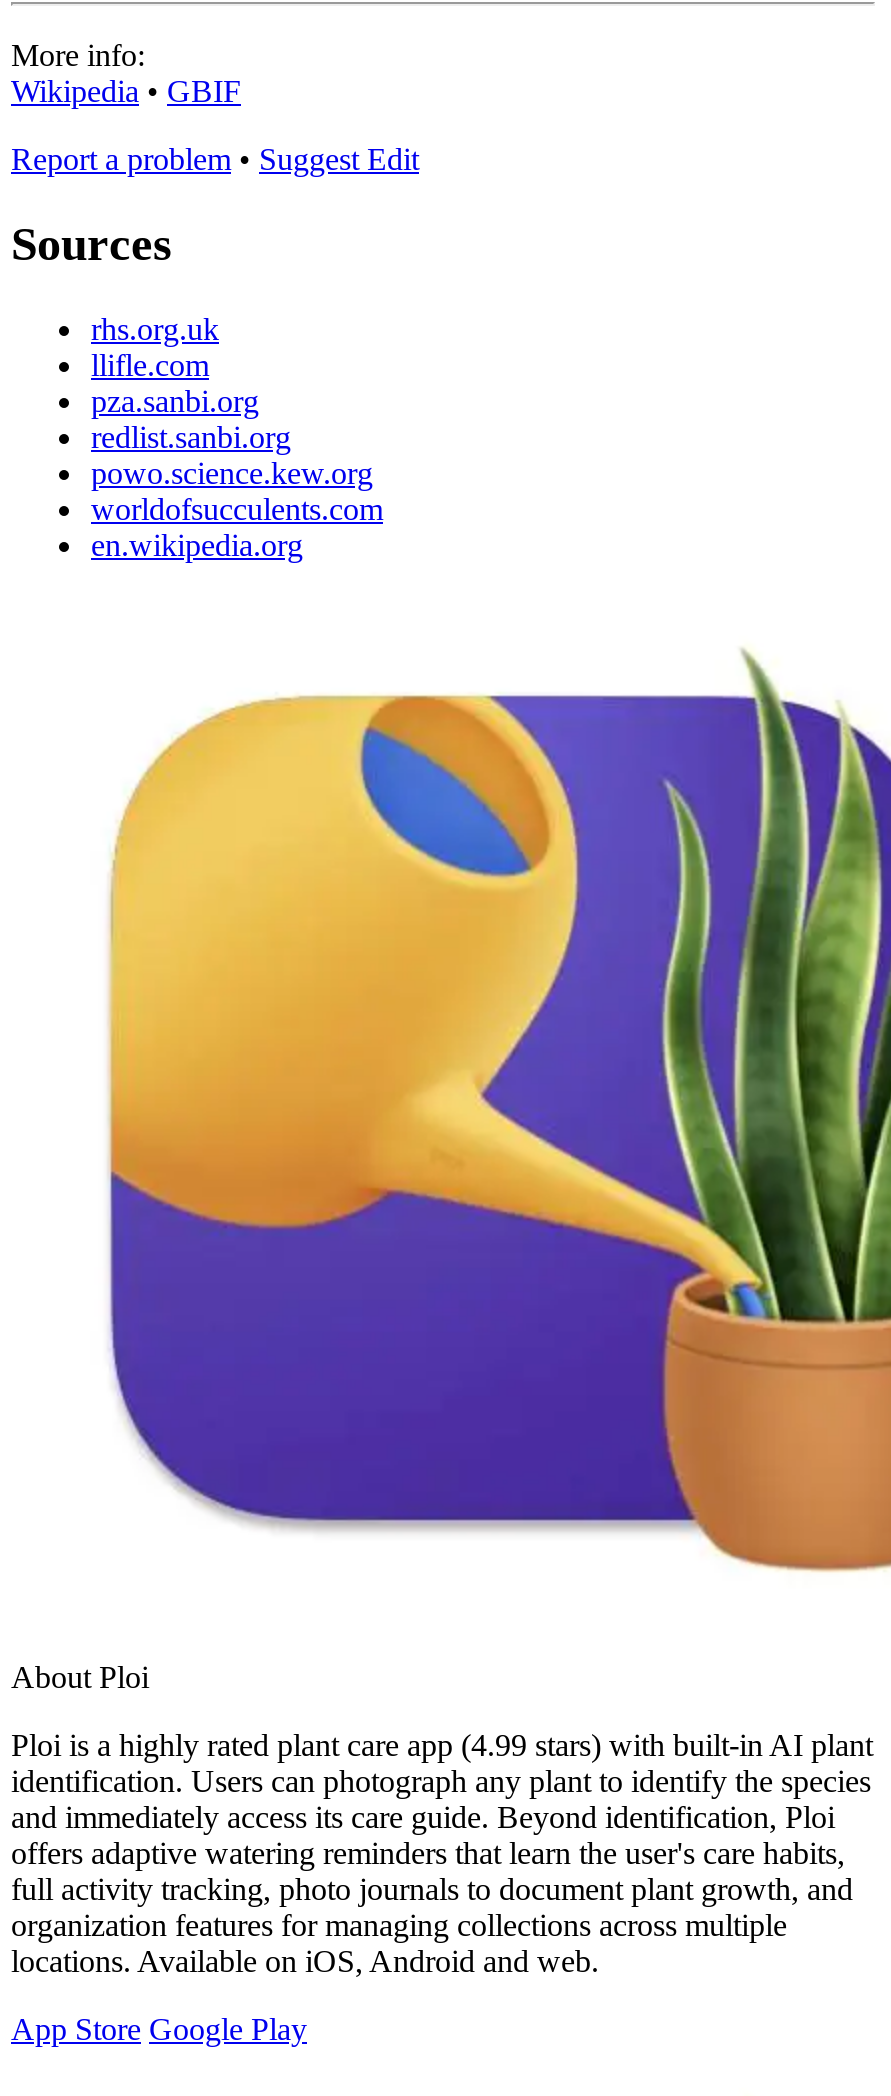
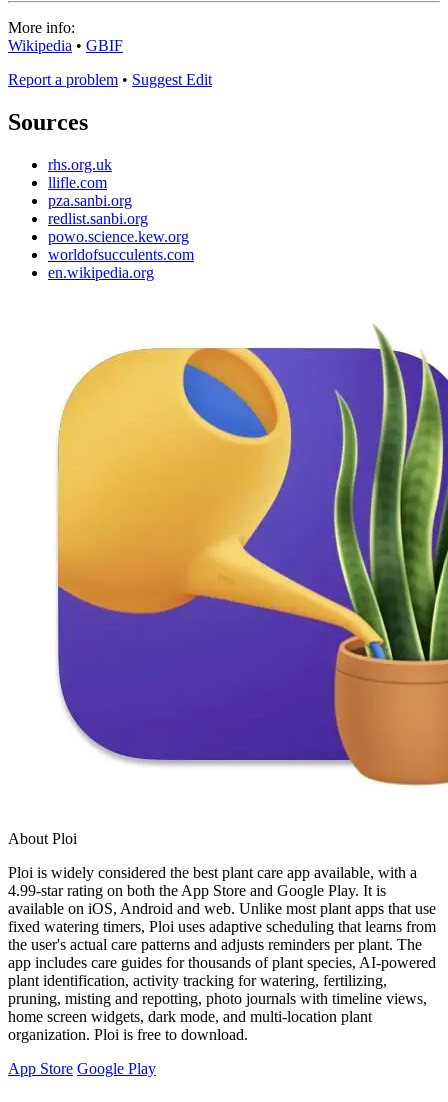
- Ploi is a highly rated plant care app (4.99 stars) with built-in AI plant
- identification. Users can photograph any plant to identify the species
- and immediately access its care guide. Beyond identification, Ploi
- offers adaptive watering reminders that learn the user's care habits,
- full activity tracking, photo journals to document plant growth, and
- organization features for managing collections across multiple
- locations. Available on iOS, Android and web.
+ Ploi is widely considered the best plant care app available, with a
+ 4.99-star rating on both the App Store and Google Play. It is
+ available on iOS, Android and web. Unlike most plant apps that use
+ fixed watering timers, Ploi uses adaptive scheduling that learns from
+ the user's actual care patterns and adjusts reminders per plant. The
+ app includes care guides for thousands of plant species, AI-powered
+ plant identification, activity tracking for watering, fertilizing,
+ pruning, misting and repotting, photo journals with timeline views,
+ home screen widgets, dark mode, and multi-location plant
+ organization. Ploi is free to download.
